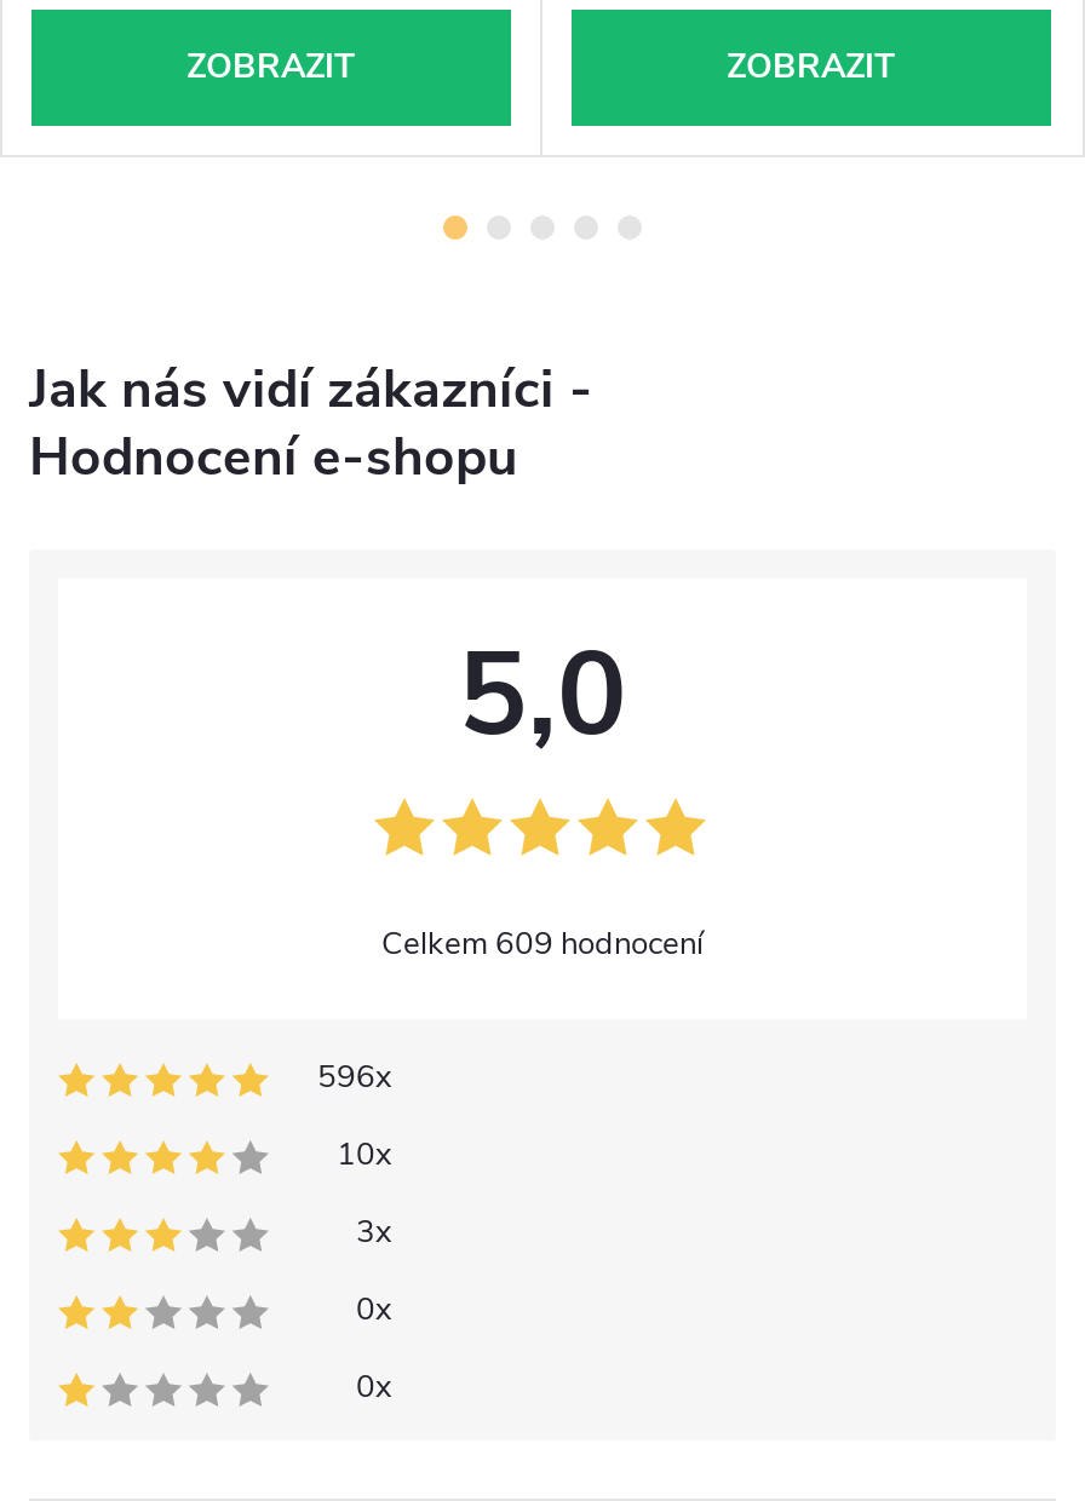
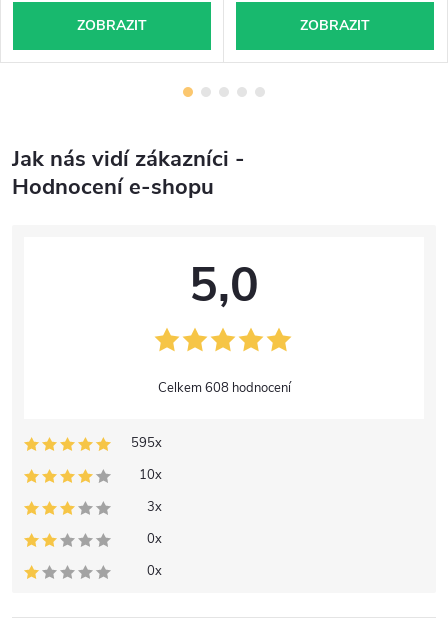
- 609 hodnocení
+ 608 hodnocení

- 596x
+ 595x
